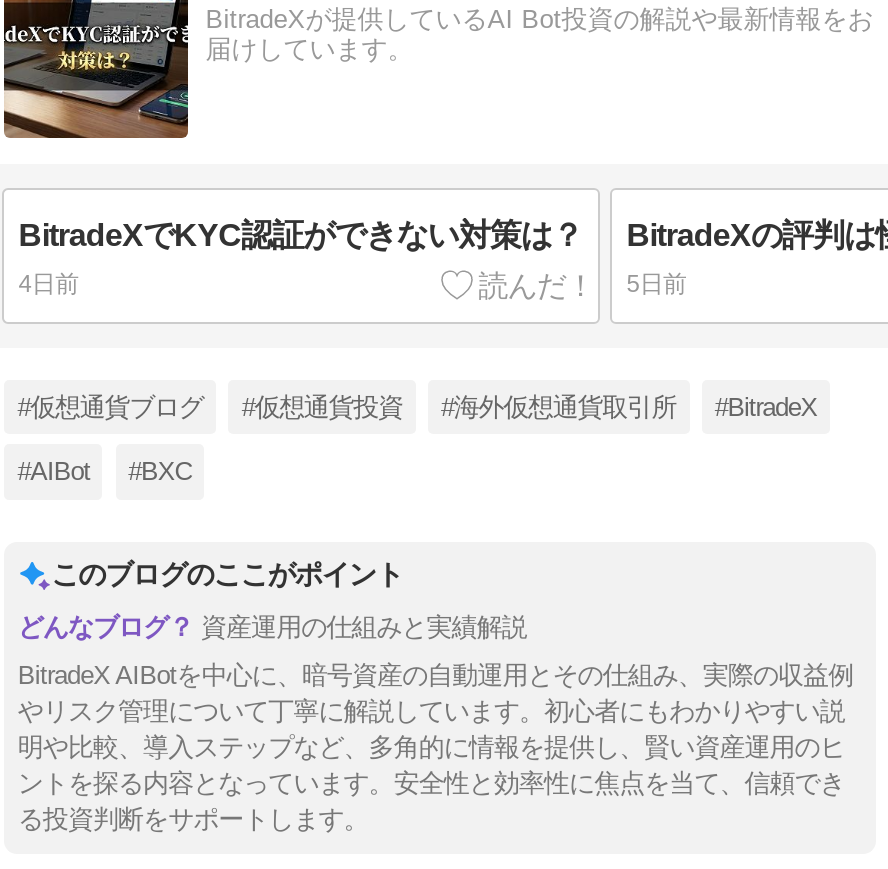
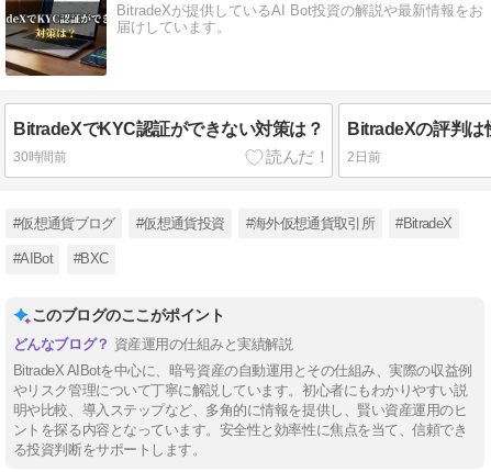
- 4日前
- 5日前
+ 30時間前
+ 2日前
